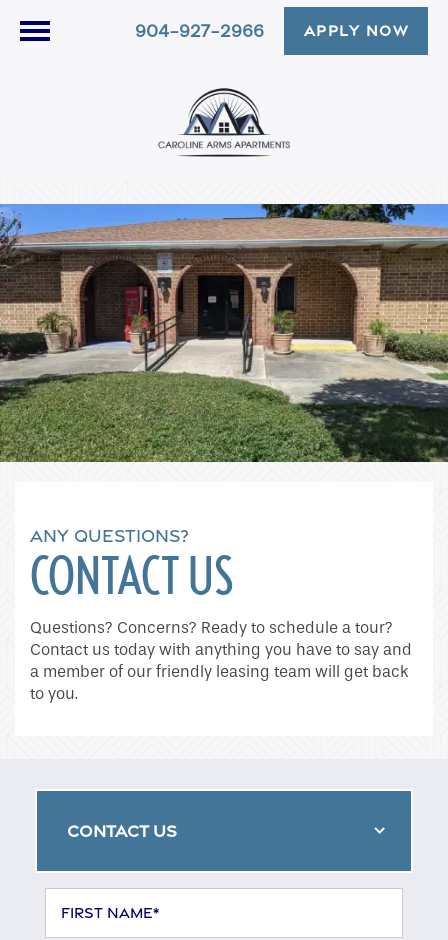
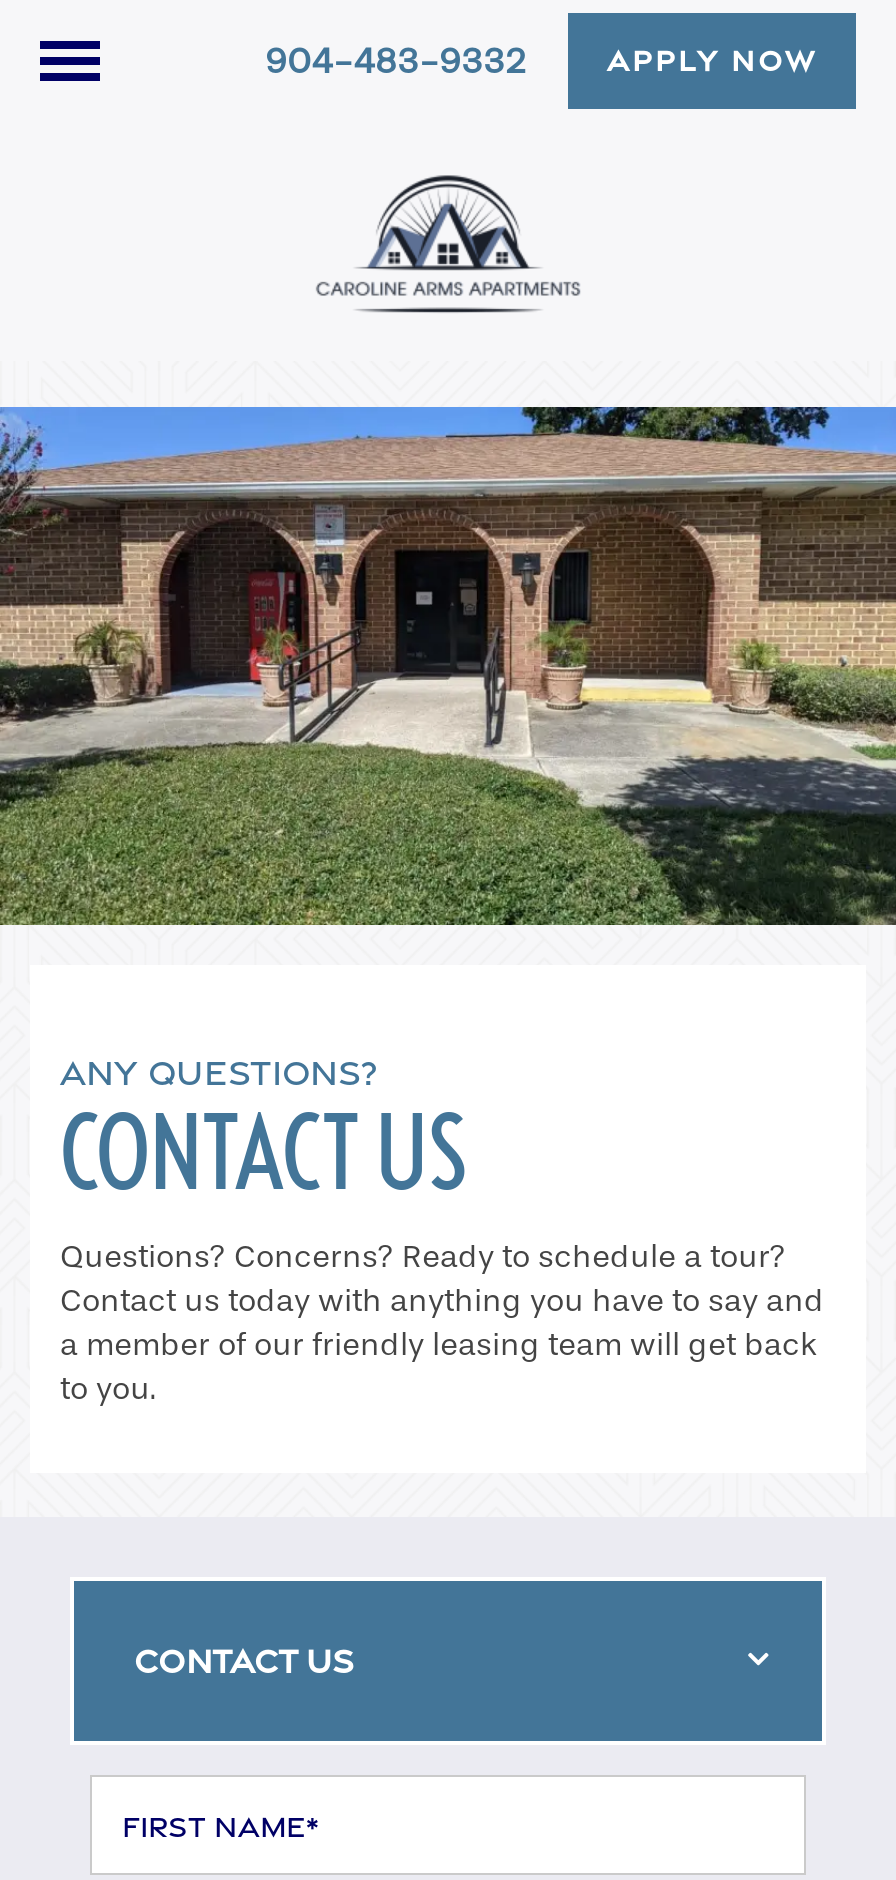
- 904-927-2966
+ 904-483-9332
